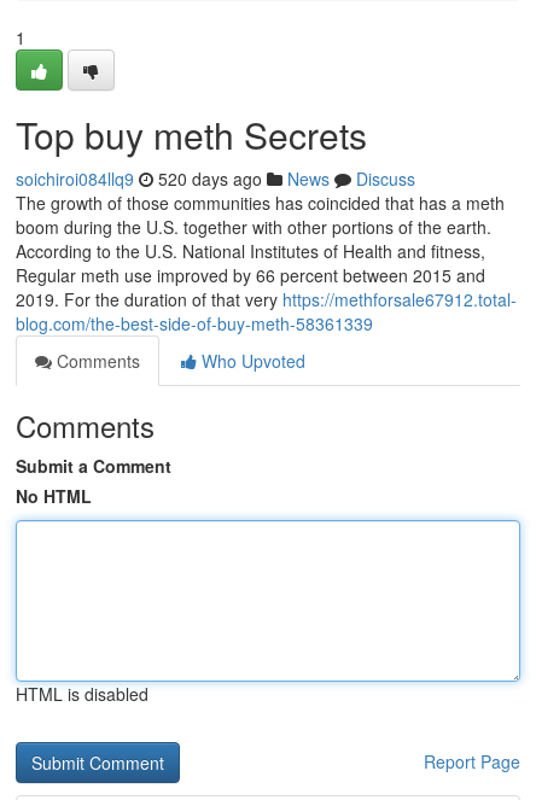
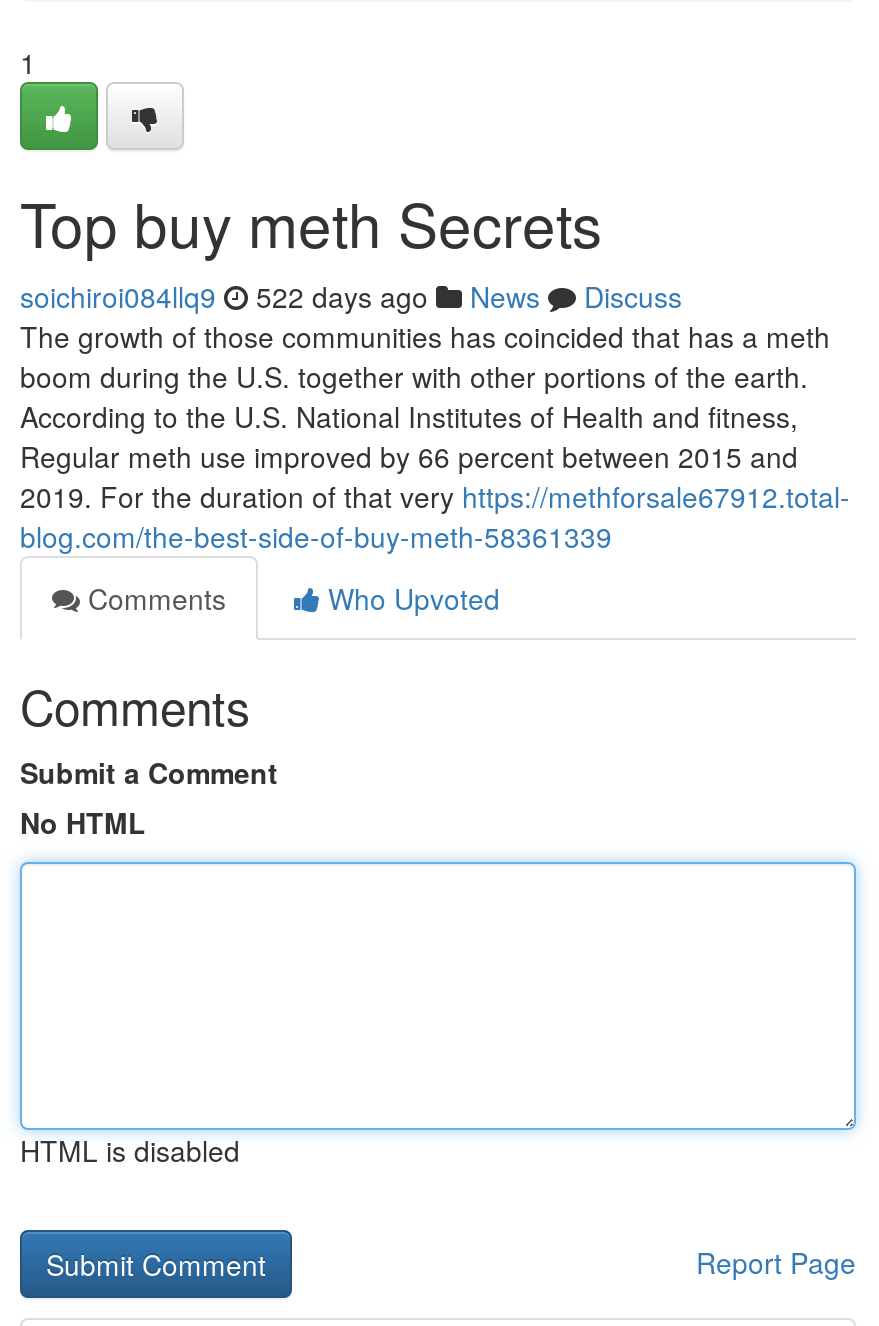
- soichiroi084llq9 520 days ago News Discuss
+ soichiroi084llq9 522 days ago News Discuss
